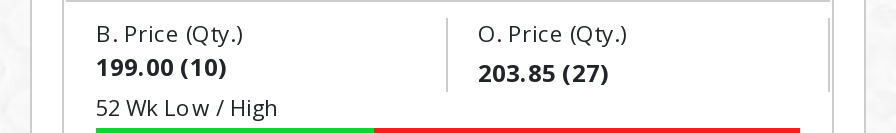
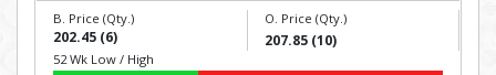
- 199.00 (10)
+ 202.45 (6)

- 203.85 (27)
+ 207.85 (10)
